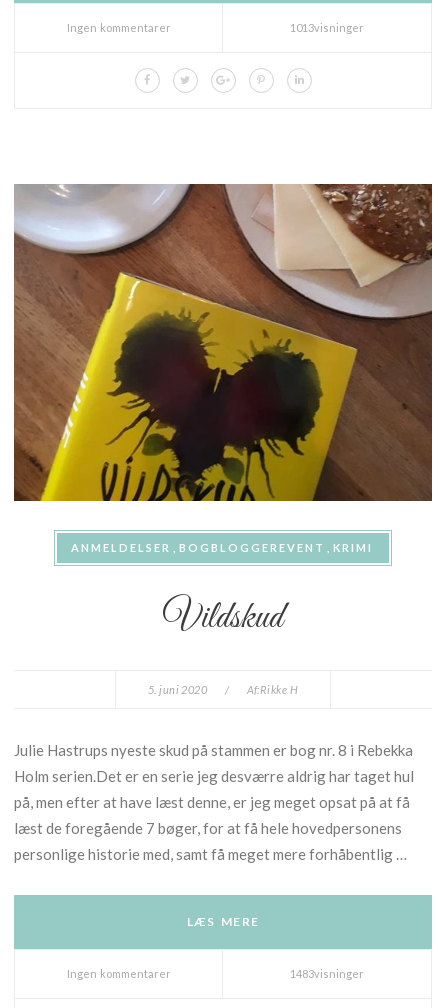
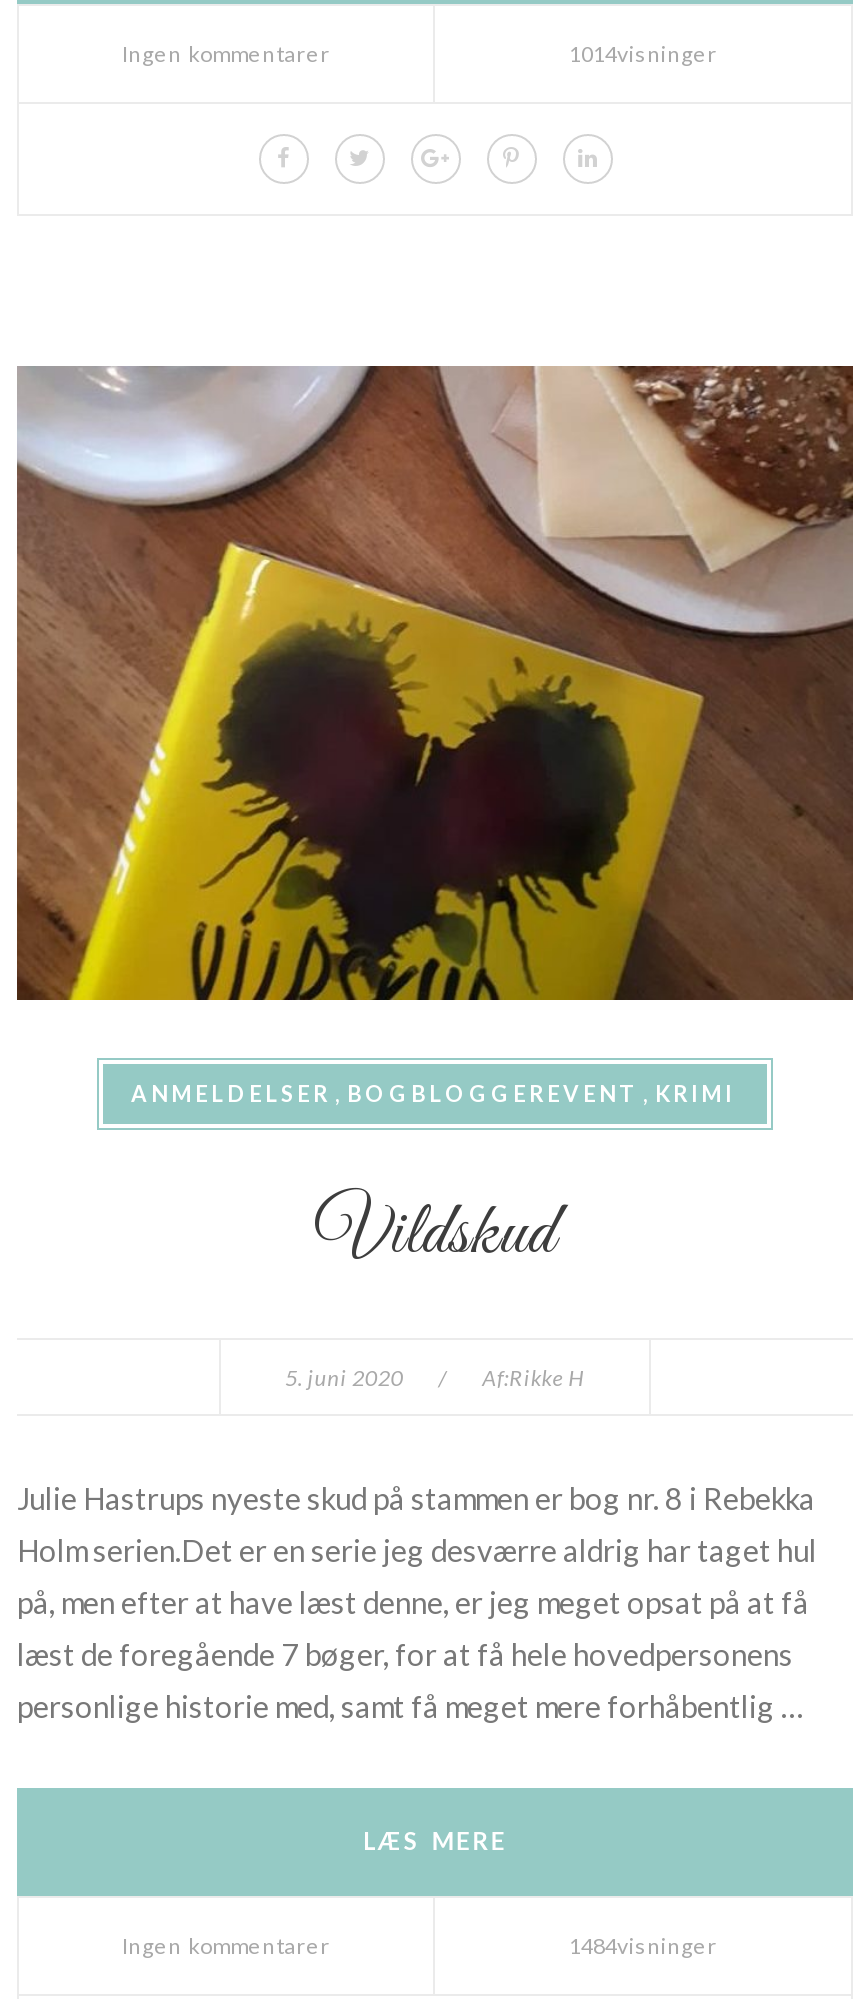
- 1013visninger
+ 1014visninger

- 1483visninger
+ 1484visninger
